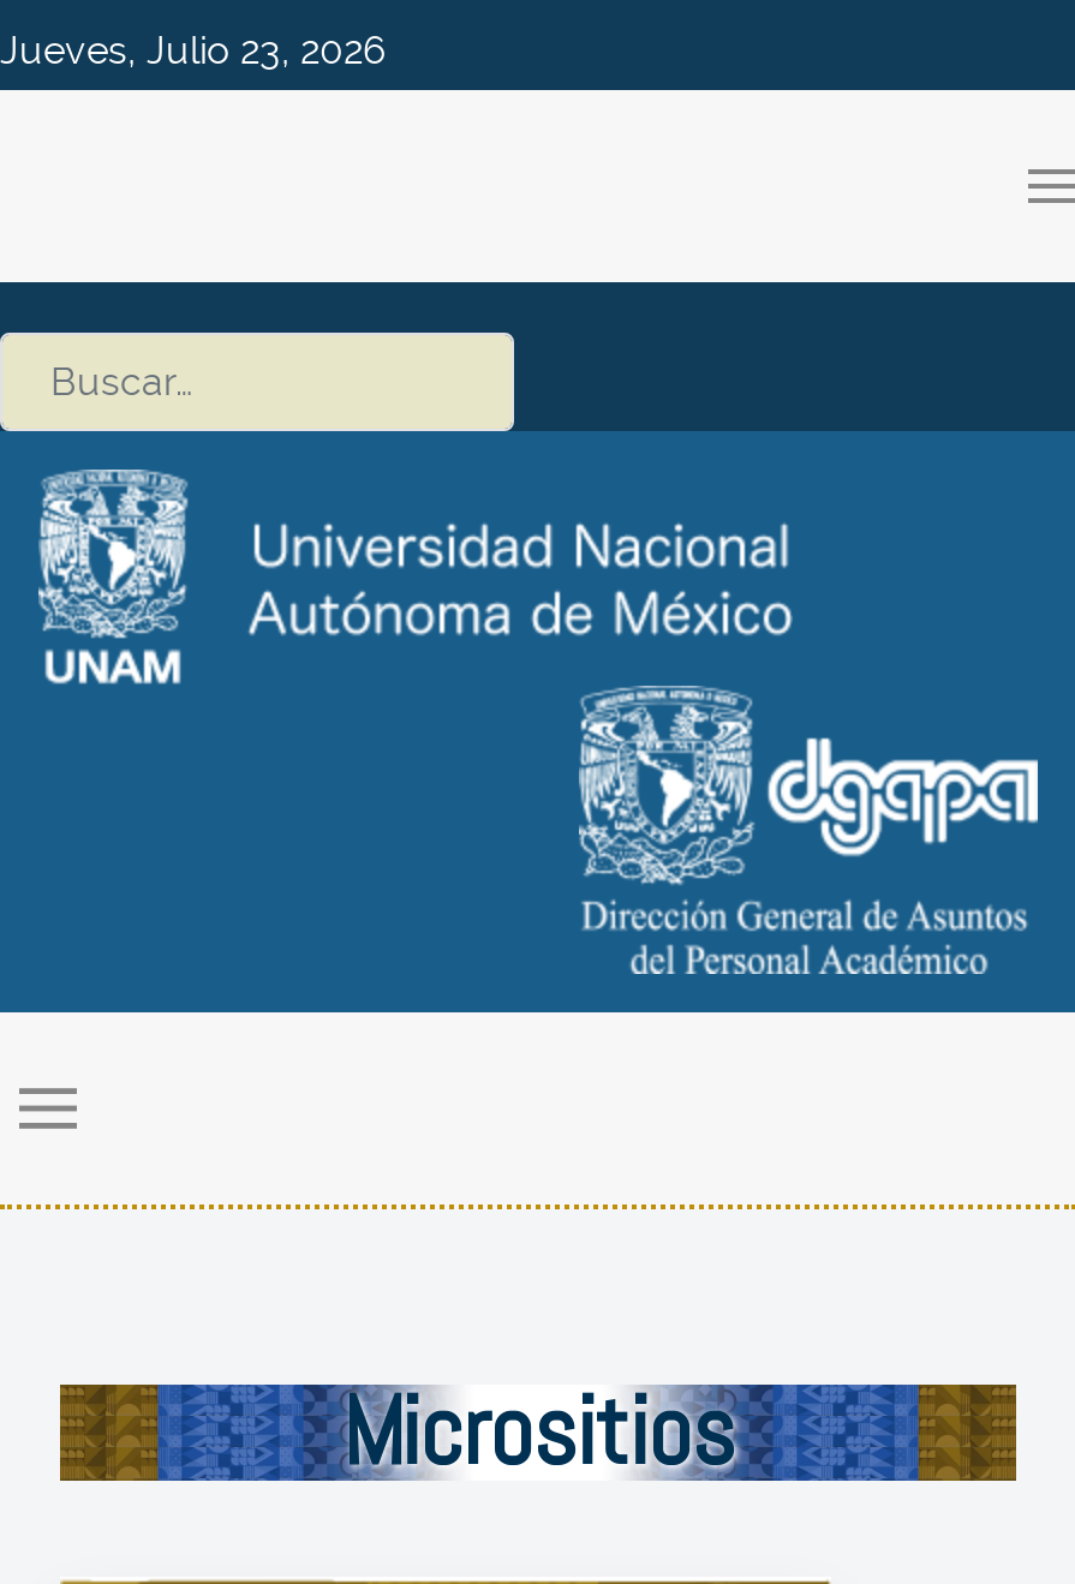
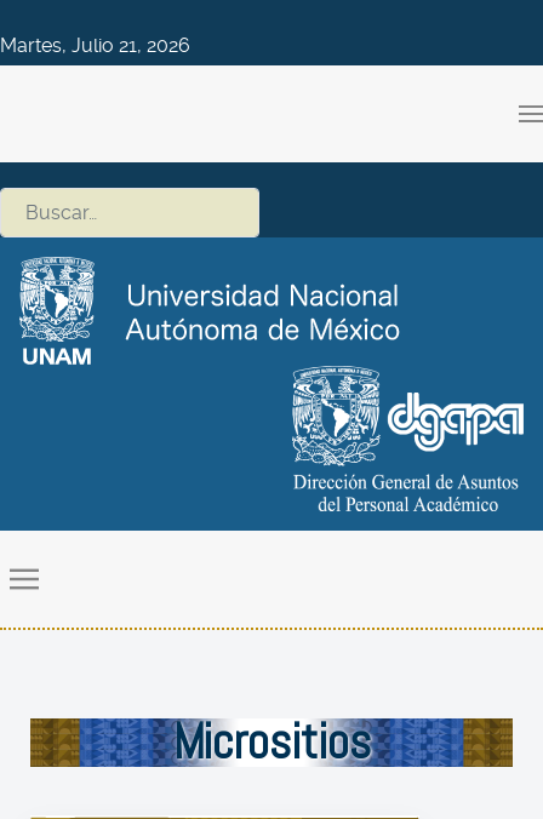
- Jueves, Julio 23, 2026
+ Martes, Julio 21, 2026
